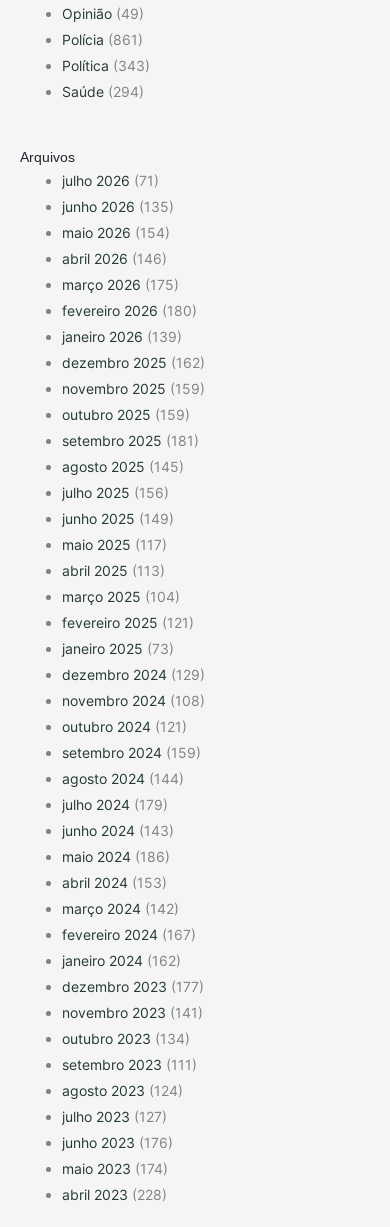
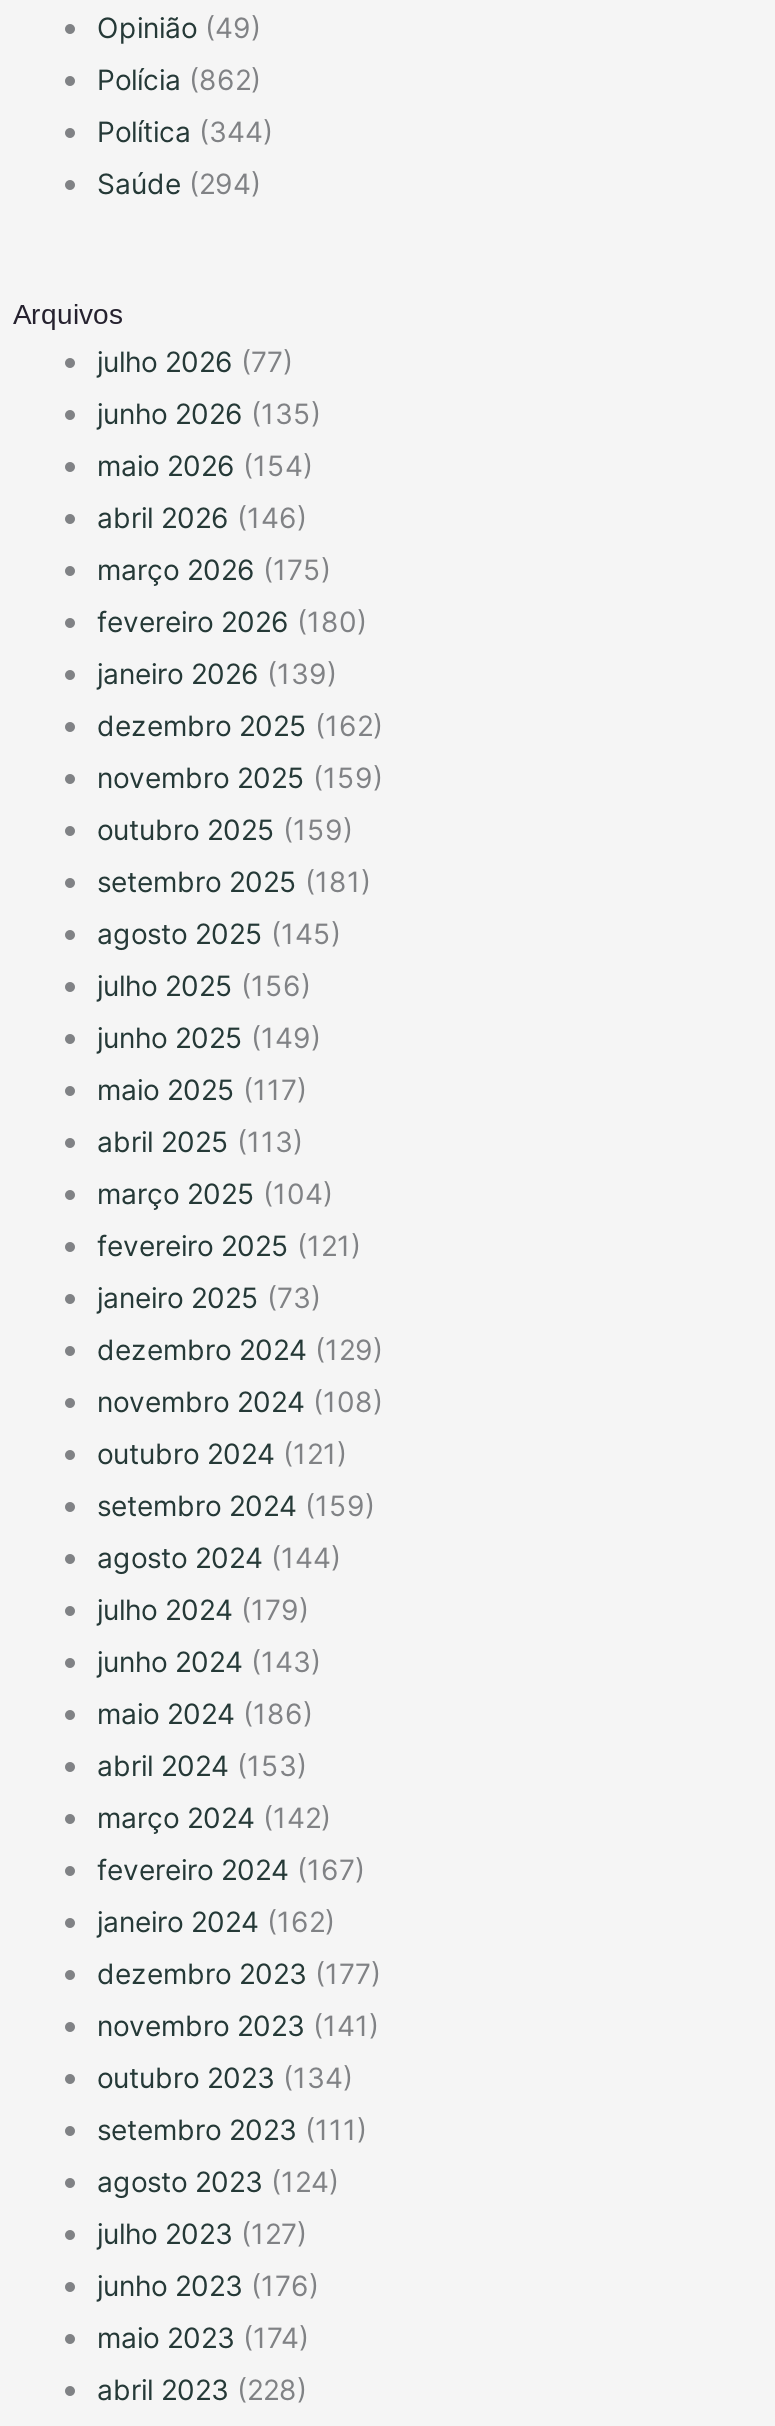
- Polícia (861)
+ Polícia (862)

- Política (343)
+ Política (344)

- julho 2026 (71)
+ julho 2026 (77)
